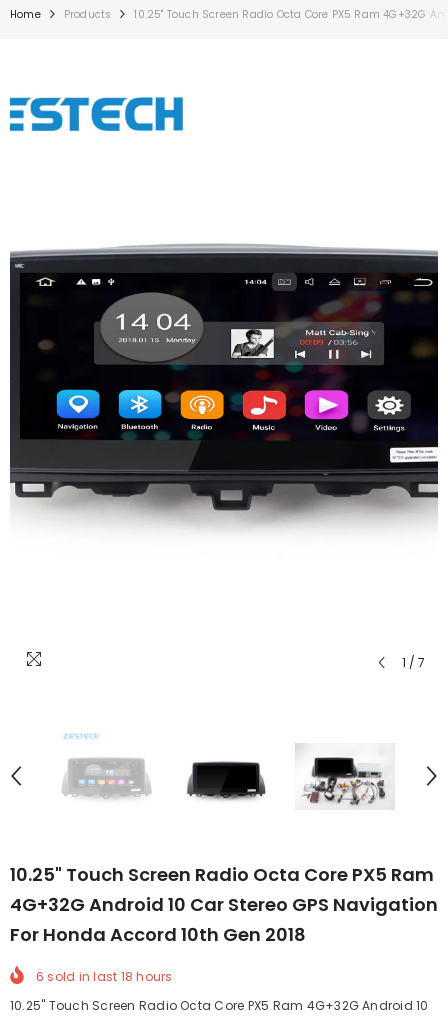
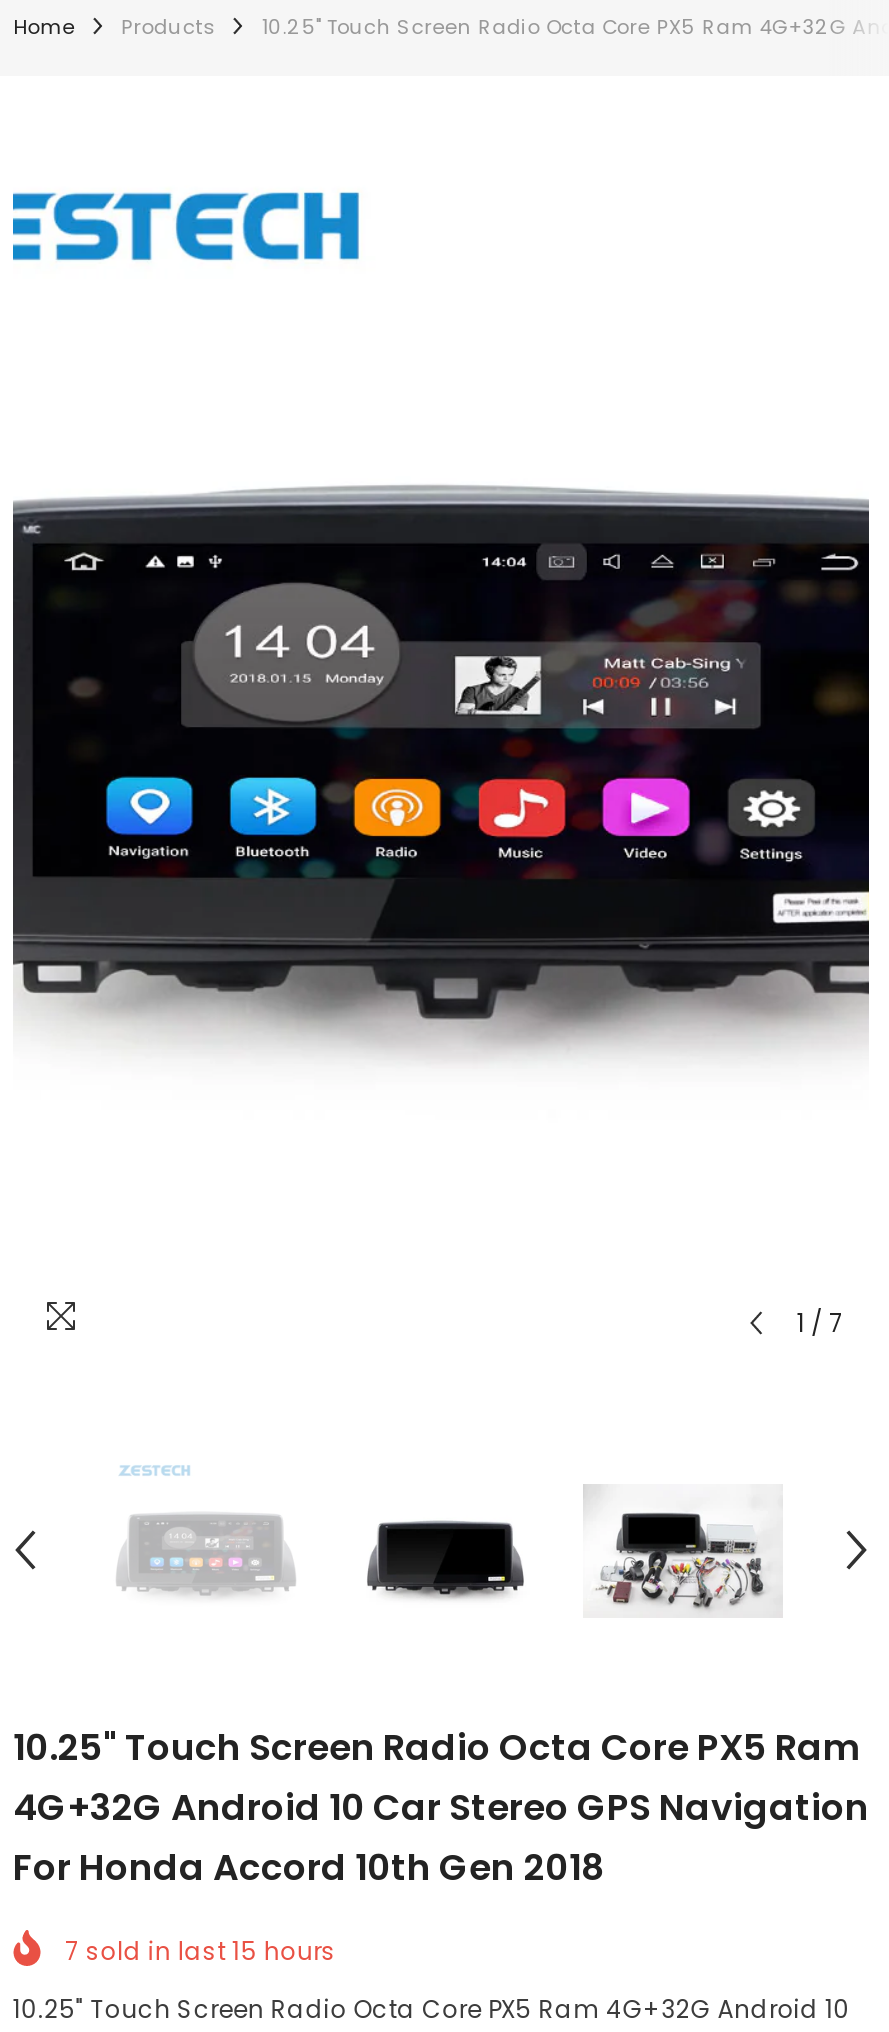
- 6 sold in last 18 hours
+ 7 sold in last 15 hours
